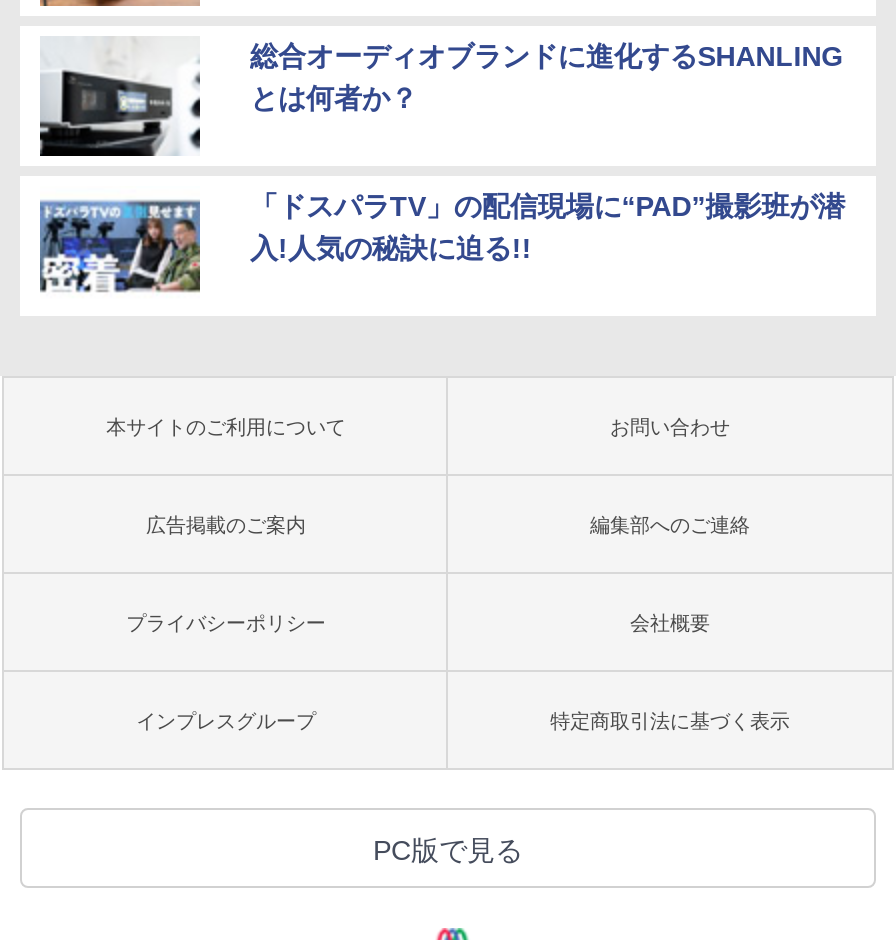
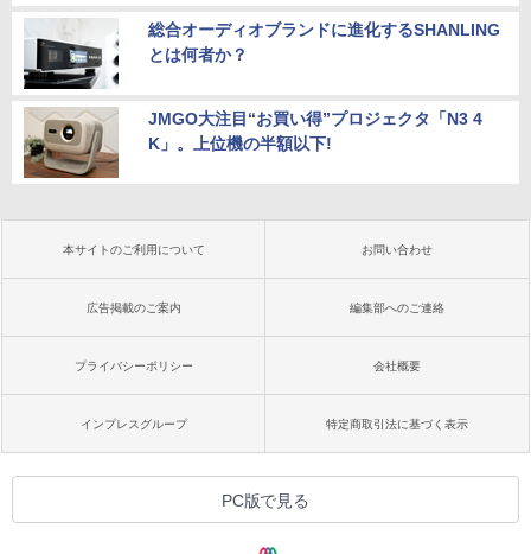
- [image]
- 「ドスパラTV」の配信現場に“PAD”撮影班が潜
- 入!人気の秘訣に迫る!!
+ [image]
+ JMGO大注目“お買い得”プロジェクタ「N3 4
+ K」。上位機の半額以下!
